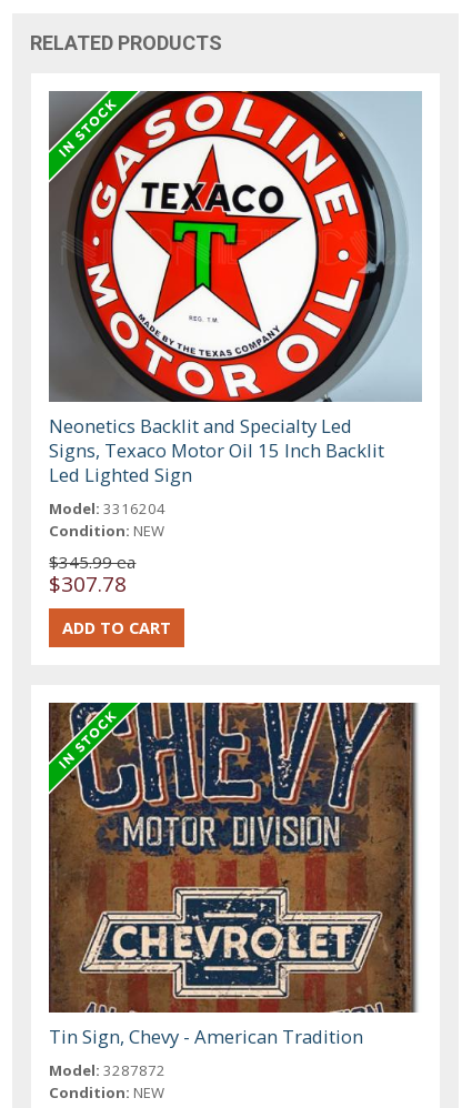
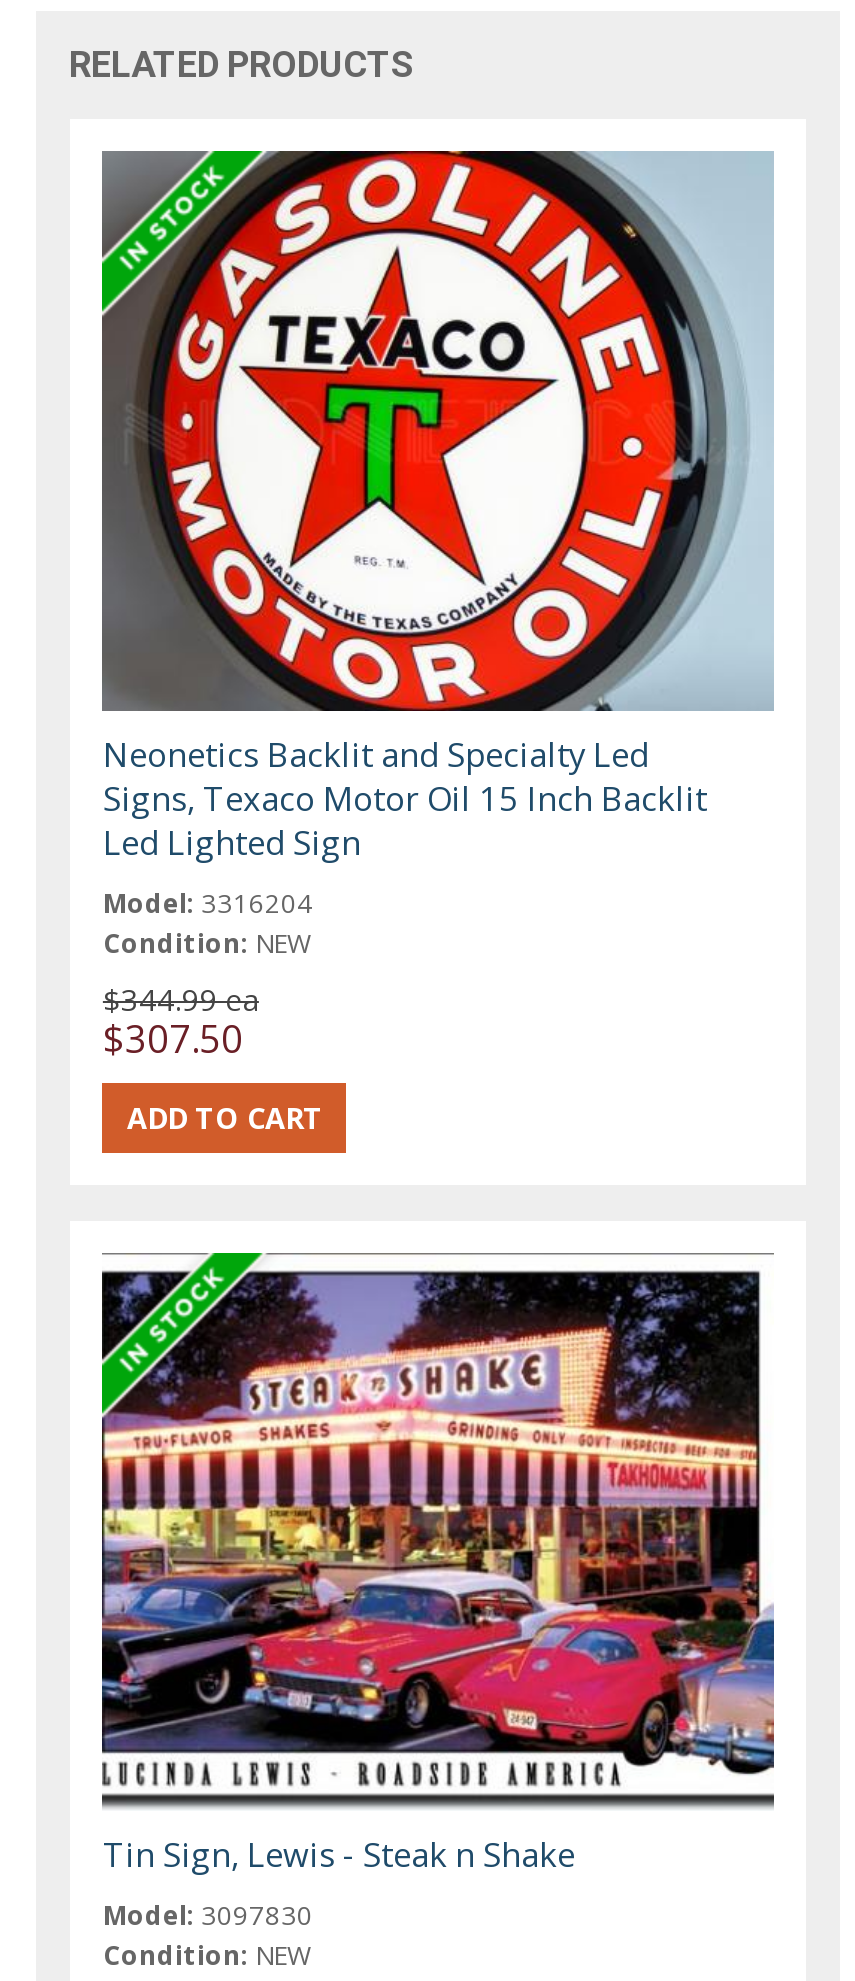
- $345.99 ea
- $307.78
+ $344.99 ea
+ $307.50

- [image]
- Tin Sign, Chevy - American Tradition
- Model: 3287872
+ [image]
+ Tin Sign, Lewis - Steak n Shake
+ Model: 3097830
